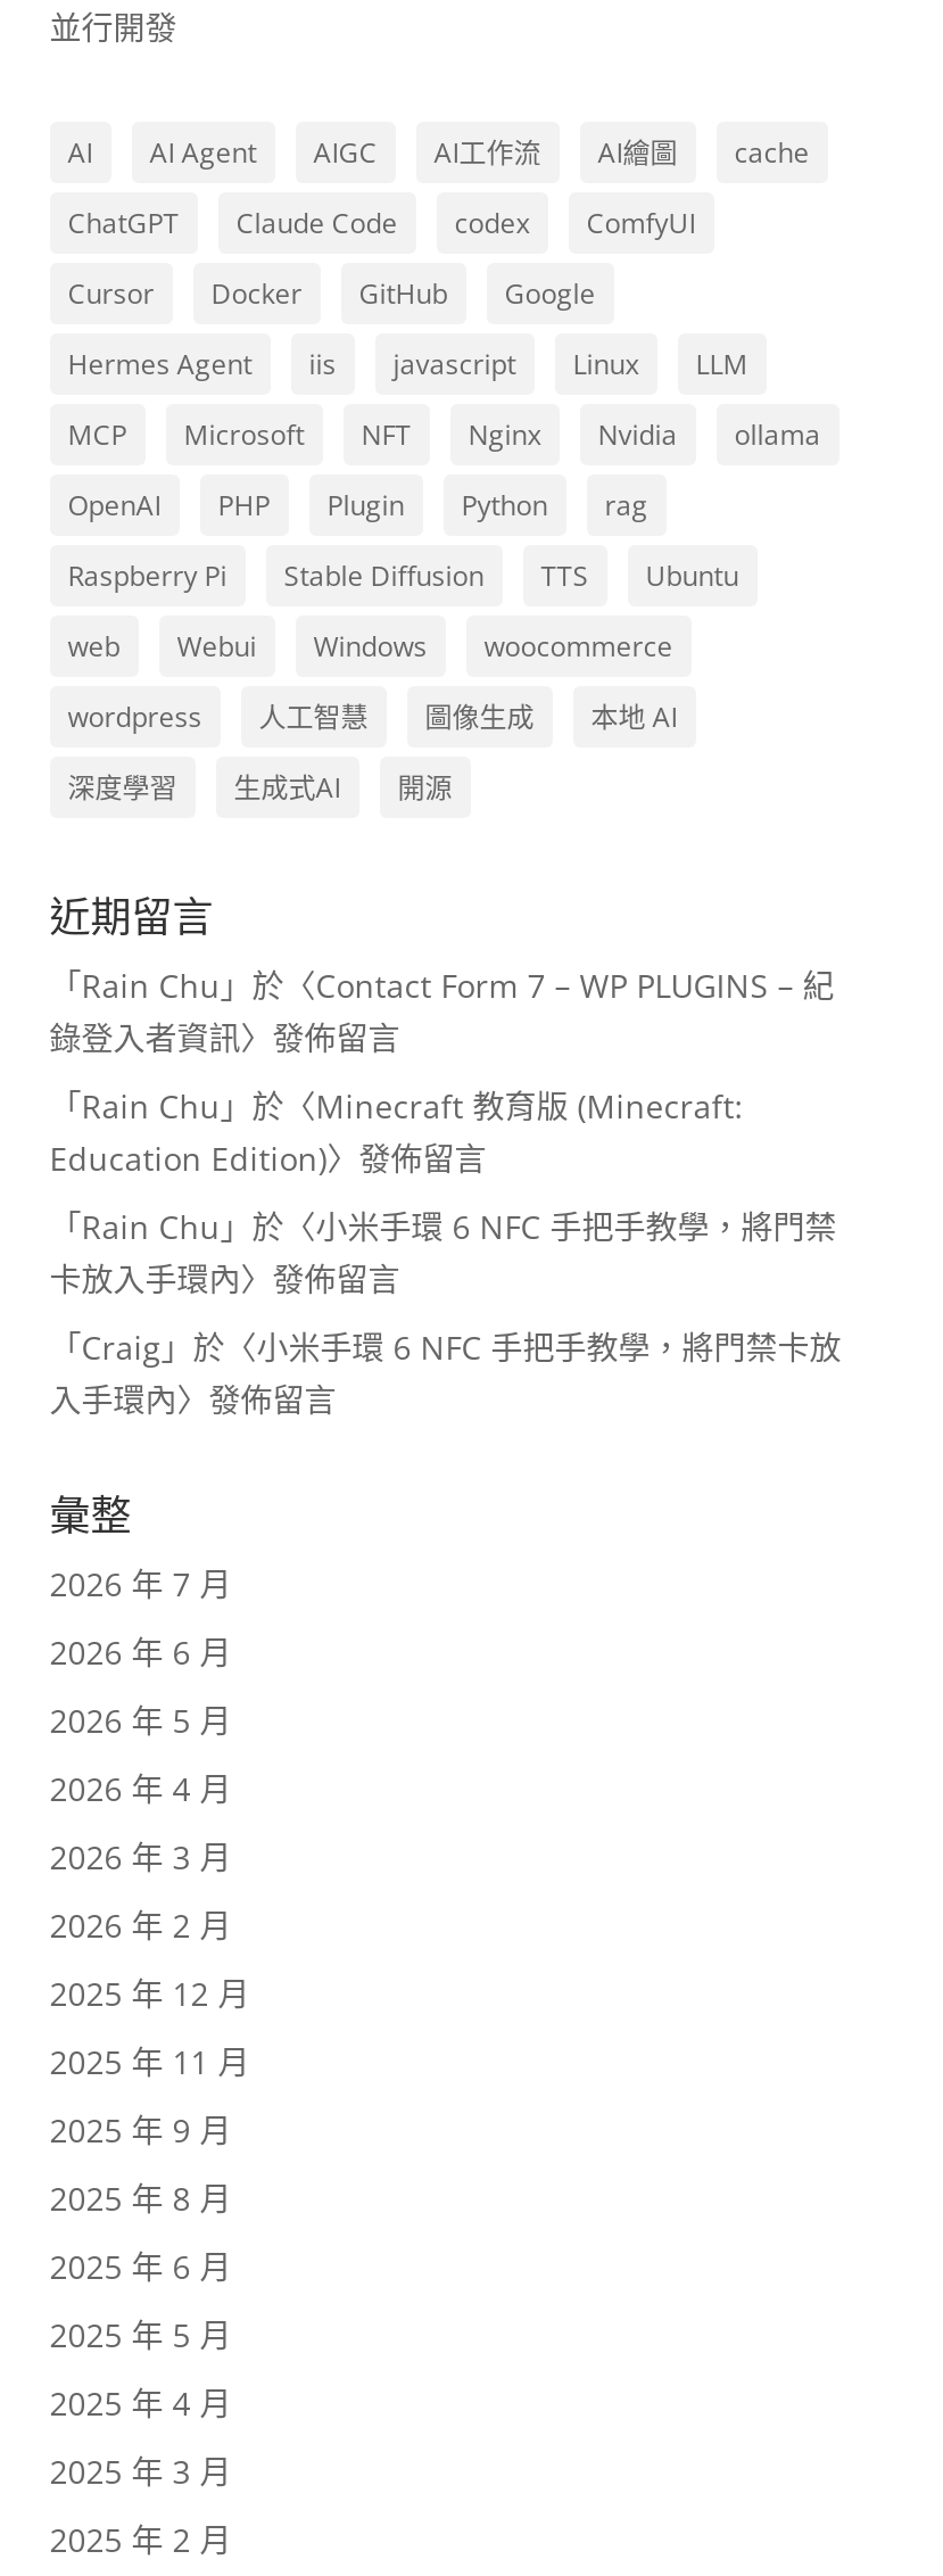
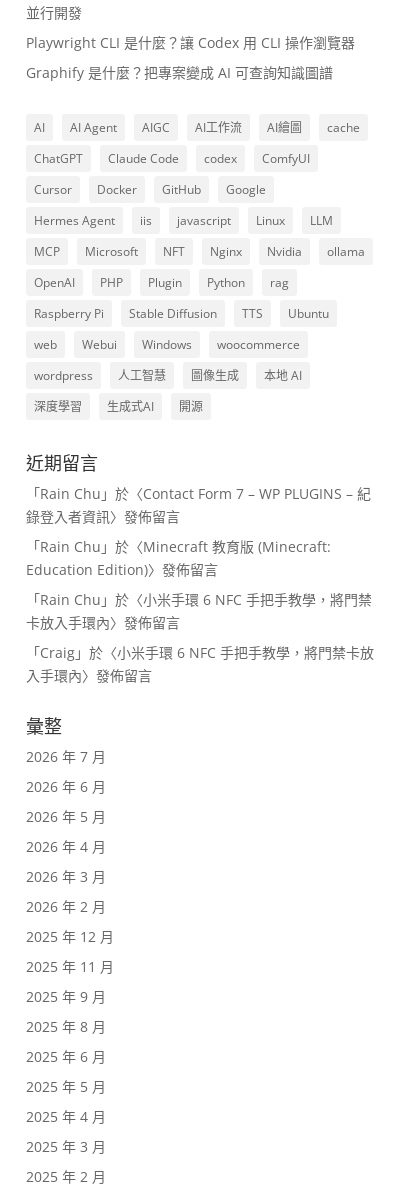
+ Playwright CLI 是什麼？讓 Codex 用 CLI 操作瀏覽器
+ Graphify 是什麼？把專案變成 AI 可查詢知識圖譜
